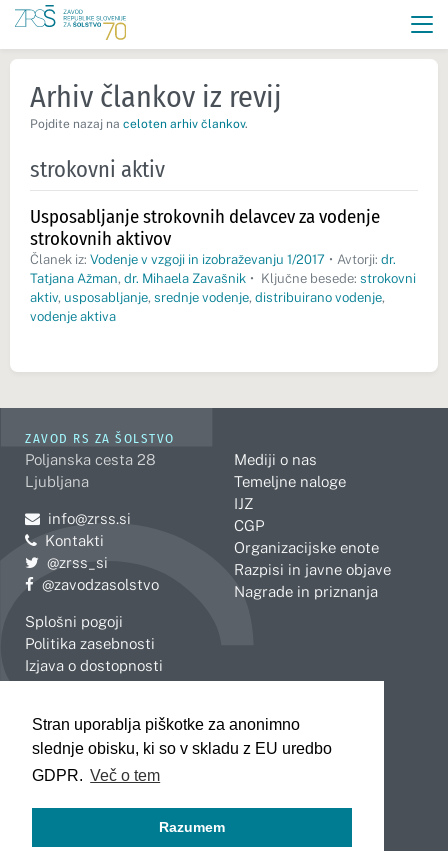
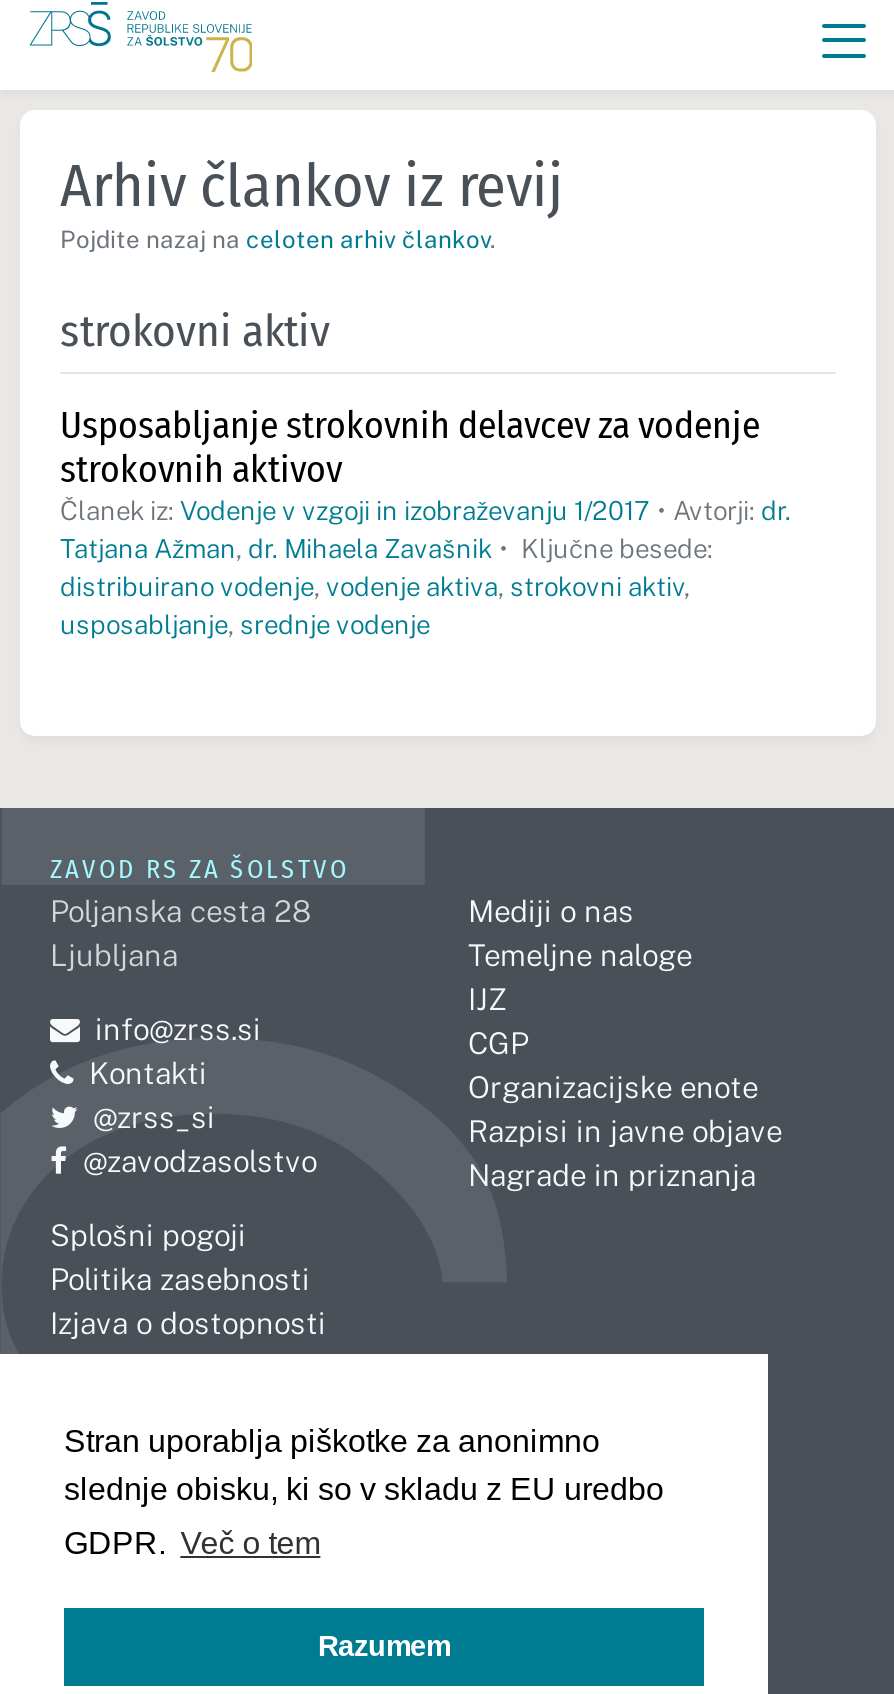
- Tatjana Ažman, dr. Mihaela Zavašnik • Ključne besede: strokovni
- aktiv, usposabljanje, srednje vodenje, distribuirano vodenje,
- vodenje aktiva
+ Tatjana Ažman, dr. Mihaela Zavašnik • Ključne besede:
+ distribuirano vodenje, vodenje aktiva, strokovni aktiv,
+ usposabljanje, srednje vodenje
